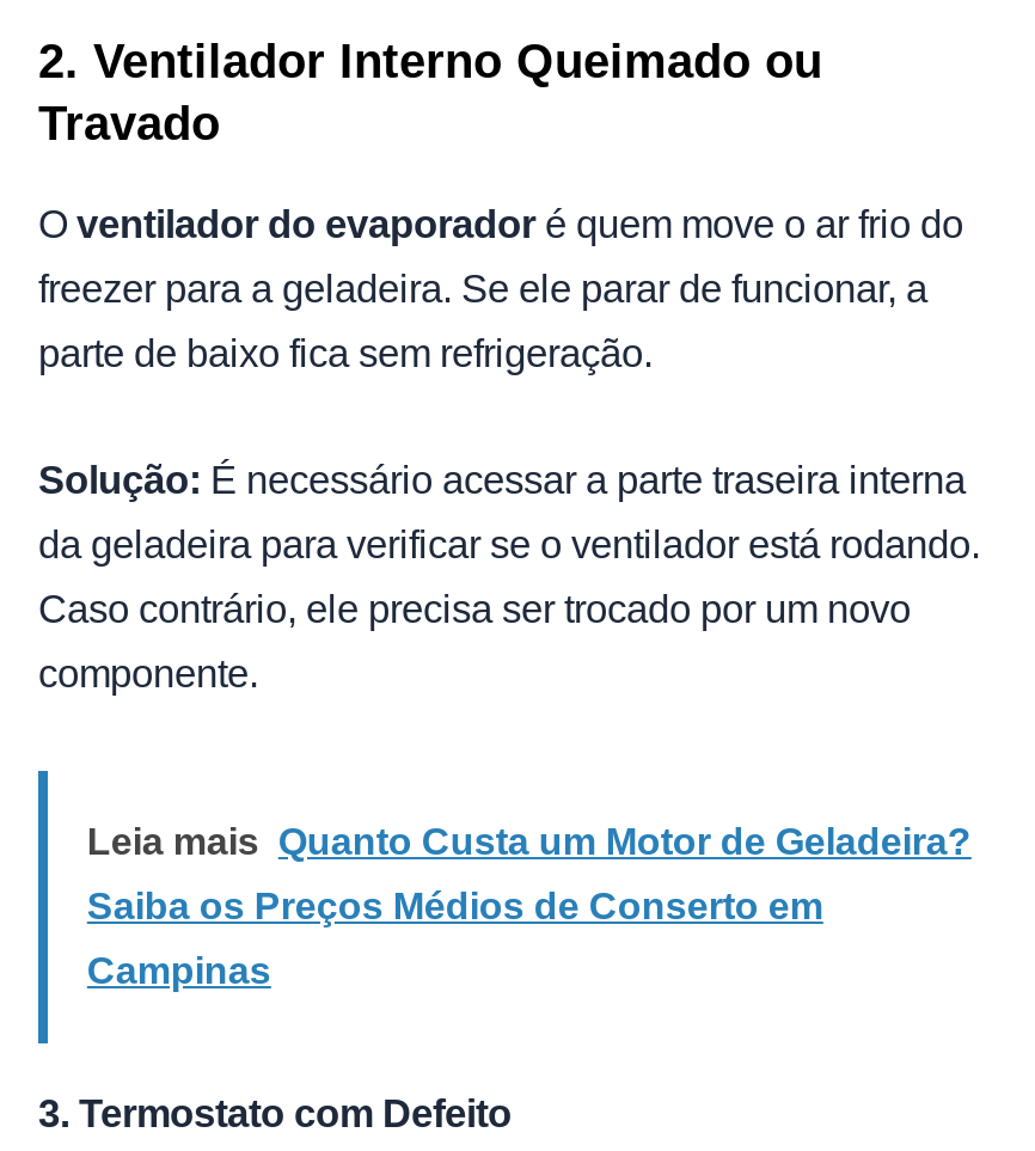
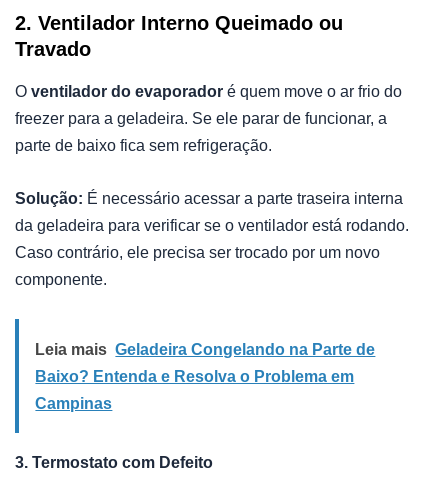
- Leia mais Quanto Custa um Motor de Geladeira?
+ Leia mais Geladeira Congelando na Parte de

- Saiba os Preços Médios de Conserto em
+ Baixo? Entenda e Resolva o Problema em
